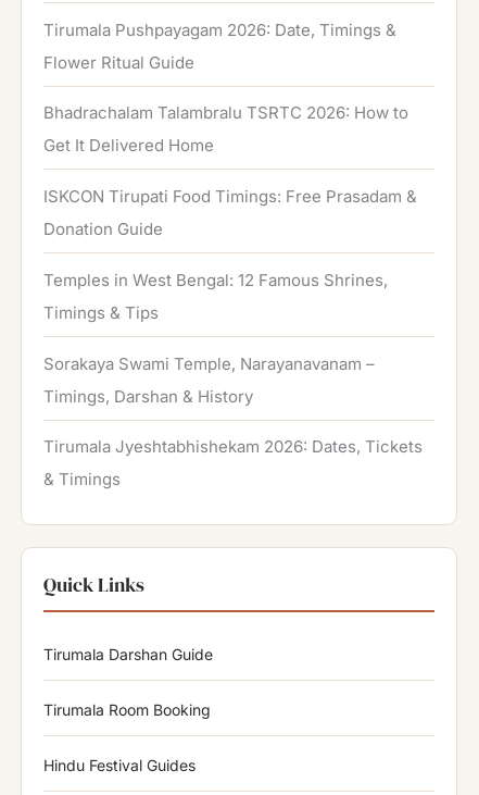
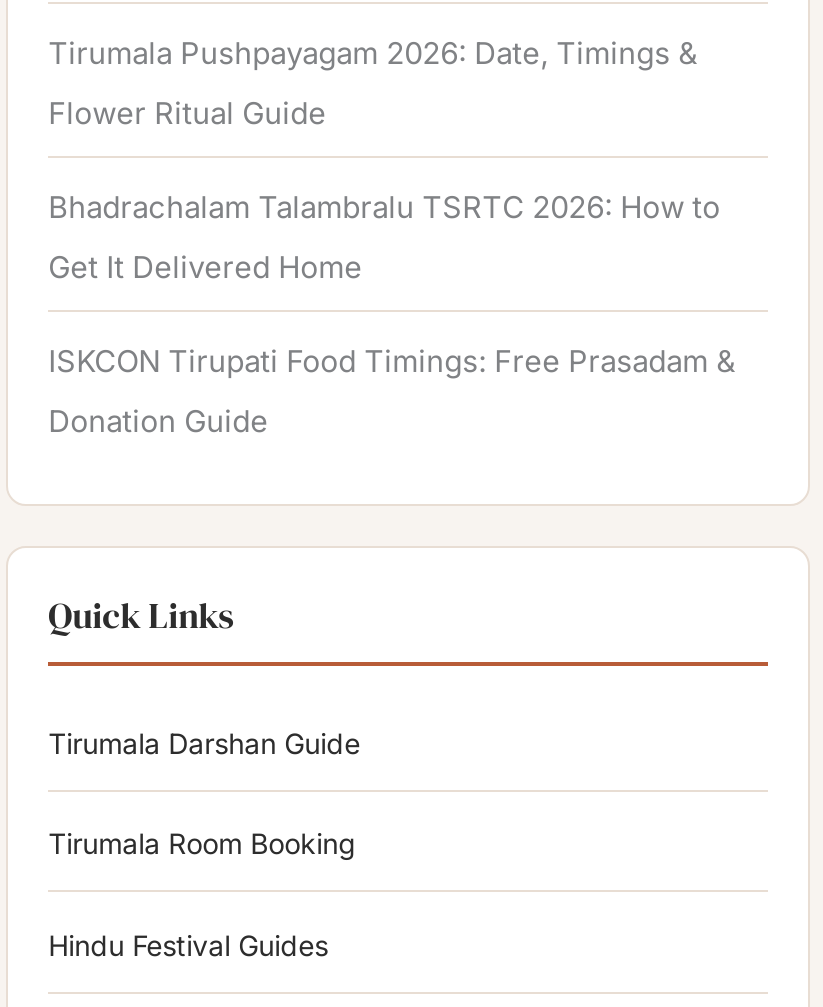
- Temples in West Bengal: 12 Famous Shrines,
- Timings & Tips
- Sorakaya Swami Temple, Narayanavanam –
- Timings, Darshan & History
- Tirumala Jyeshtabhishekam 2026: Dates, Tickets
- & Timings
